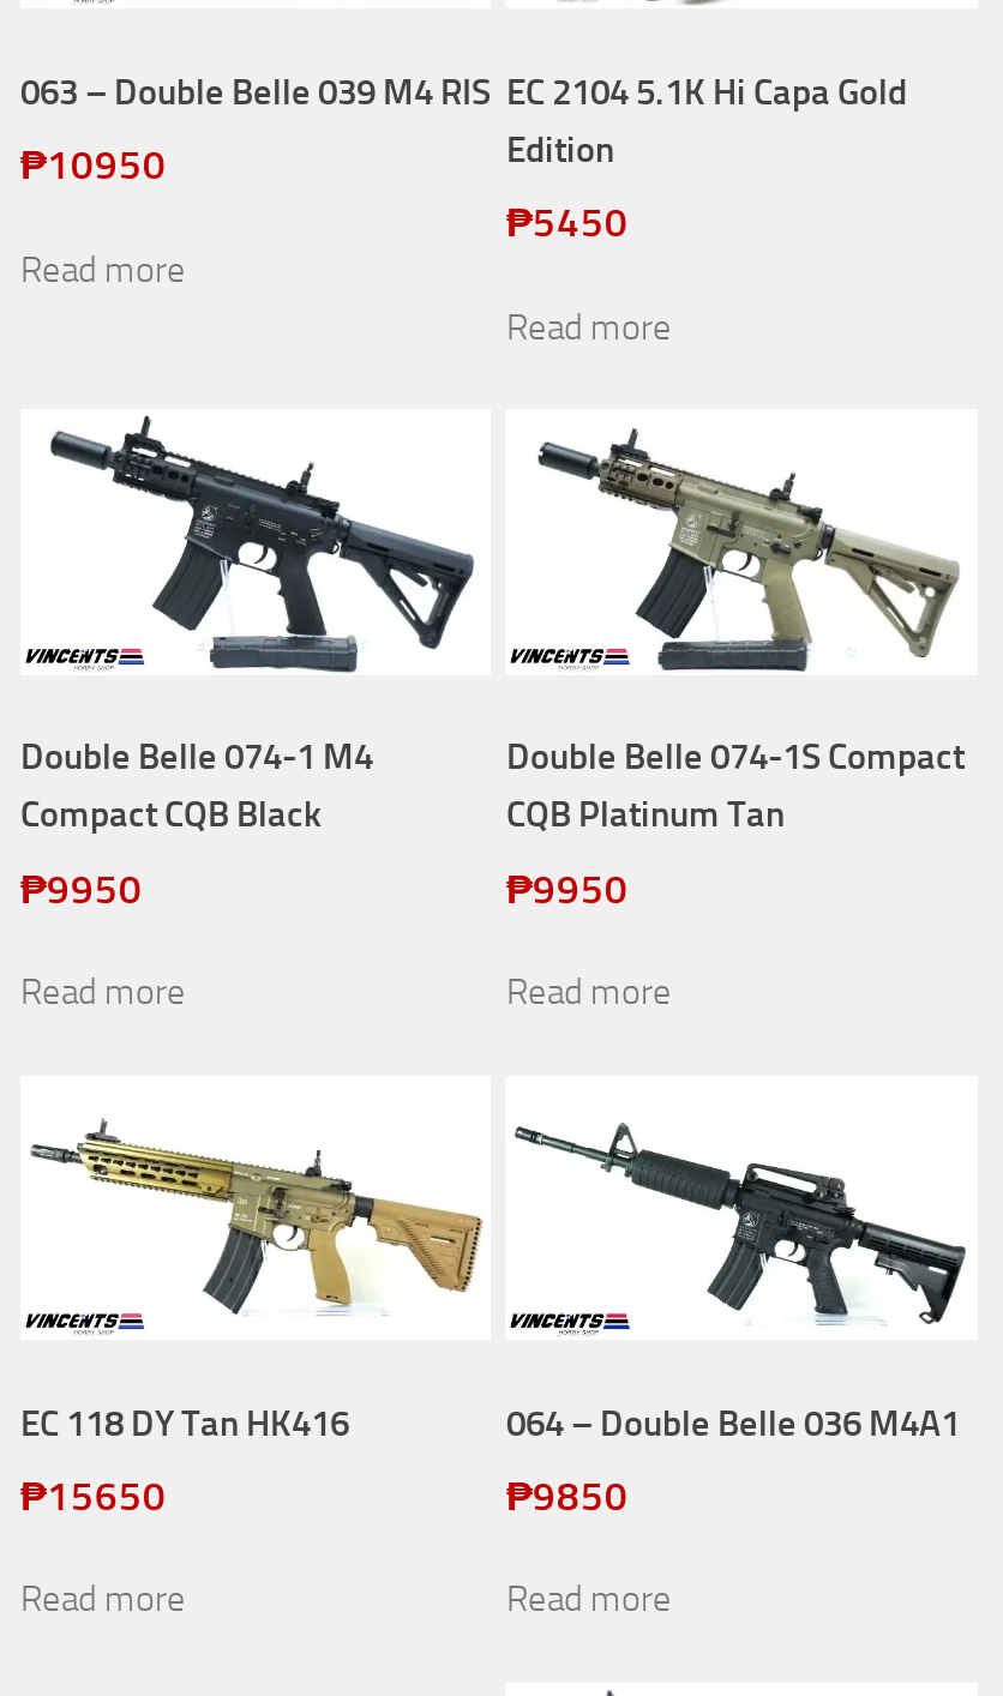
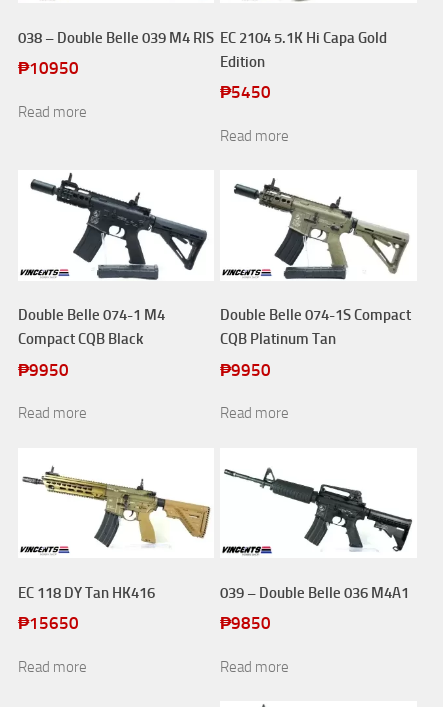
- 063 – Double Belle 039 M4 RIS
+ 038 – Double Belle 039 M4 RIS

- 064 – Double Belle 036 M4A1
+ 039 – Double Belle 036 M4A1
